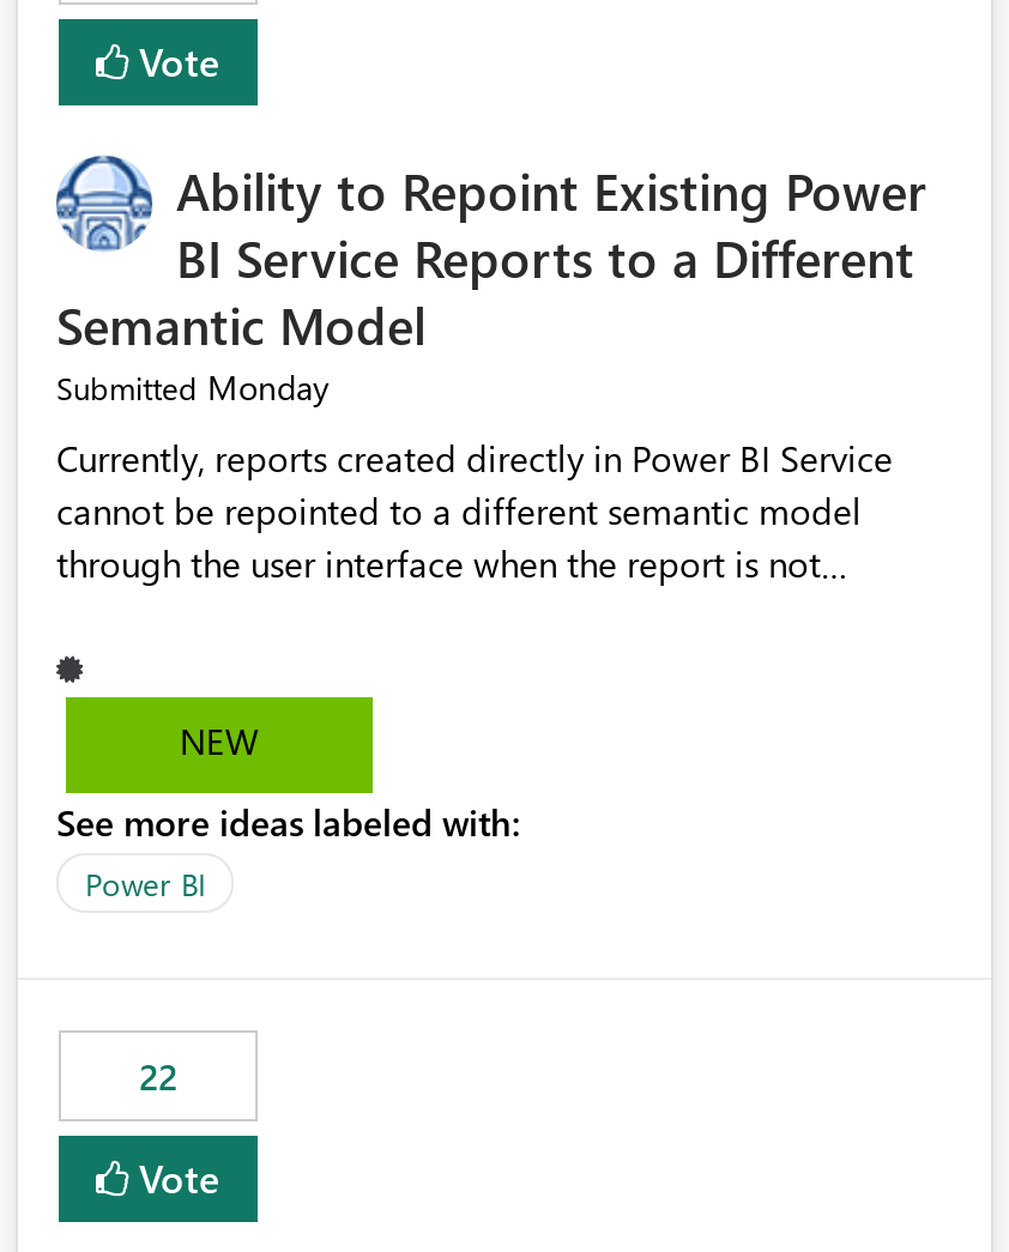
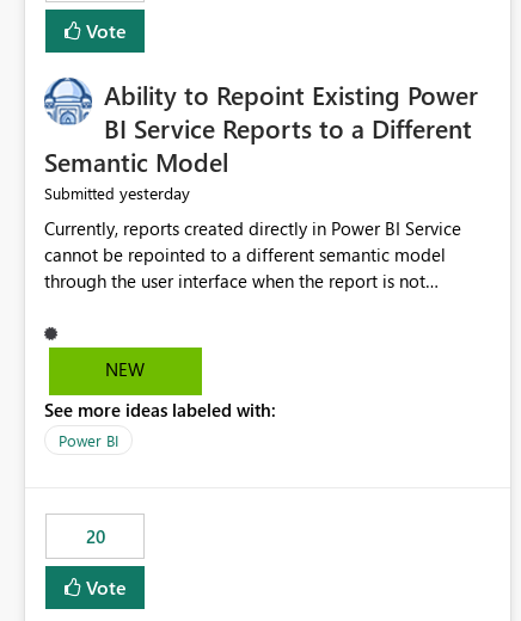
- Submitted Monday
+ Submitted yesterday

- 22
+ 20
